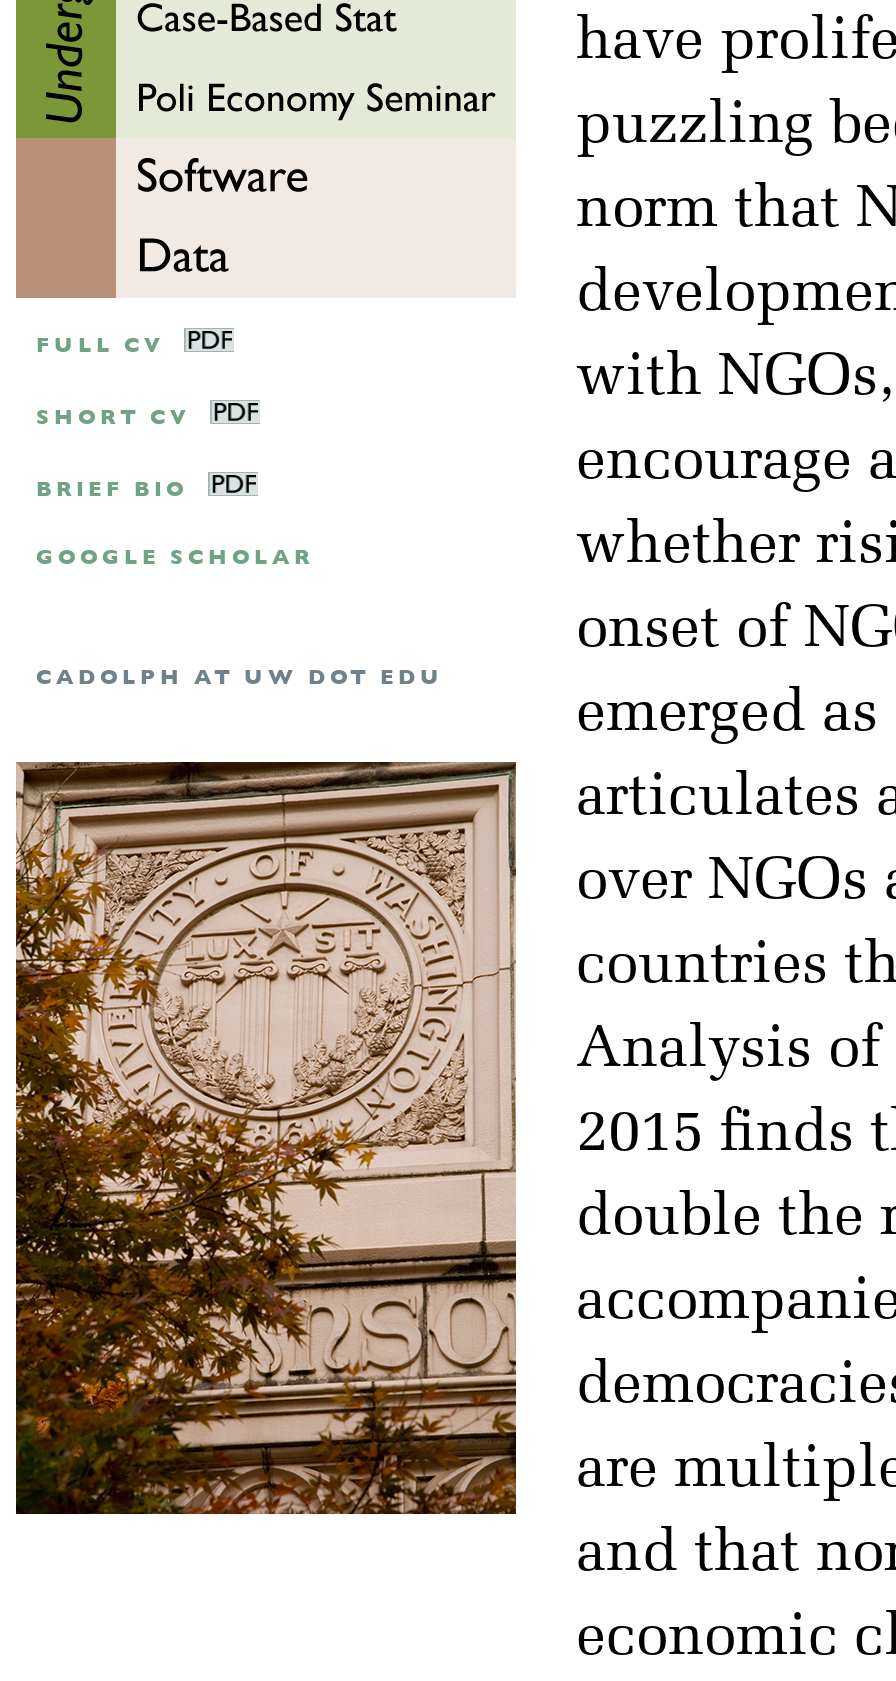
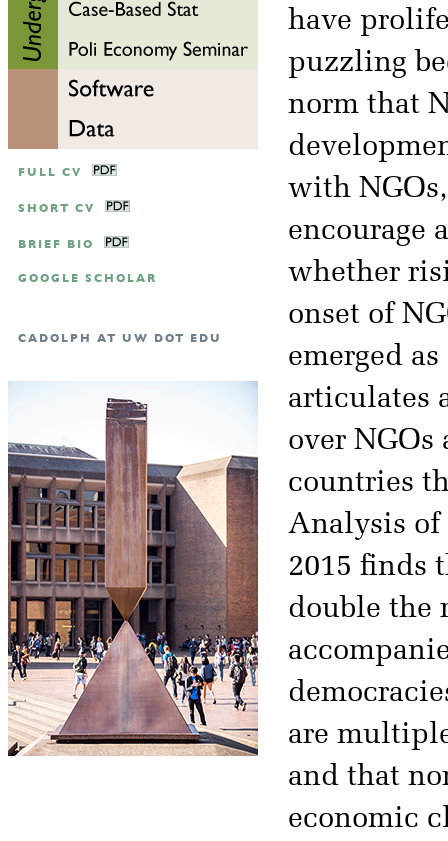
- [image]
+ [image]
